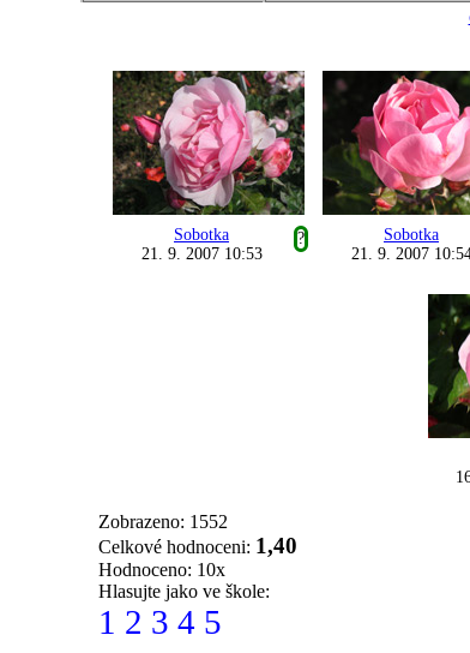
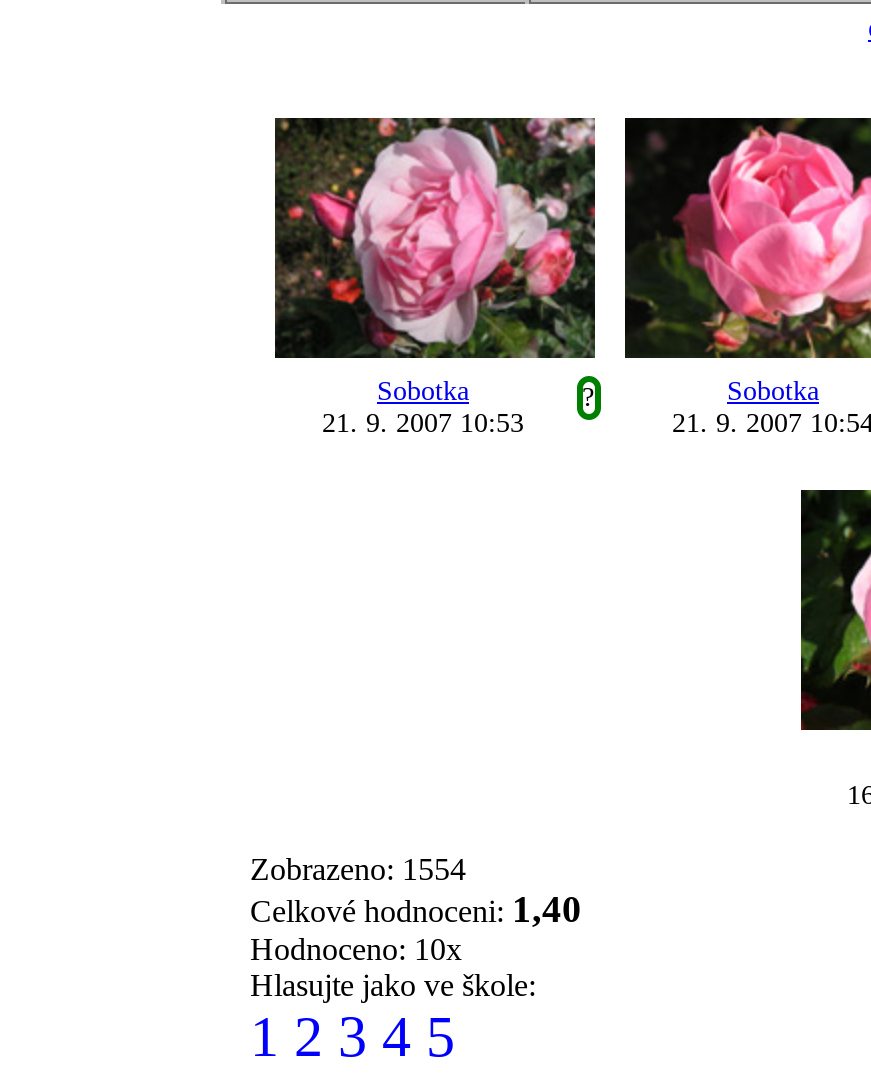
- Zobrazeno: 1552
+ Zobrazeno: 1554
